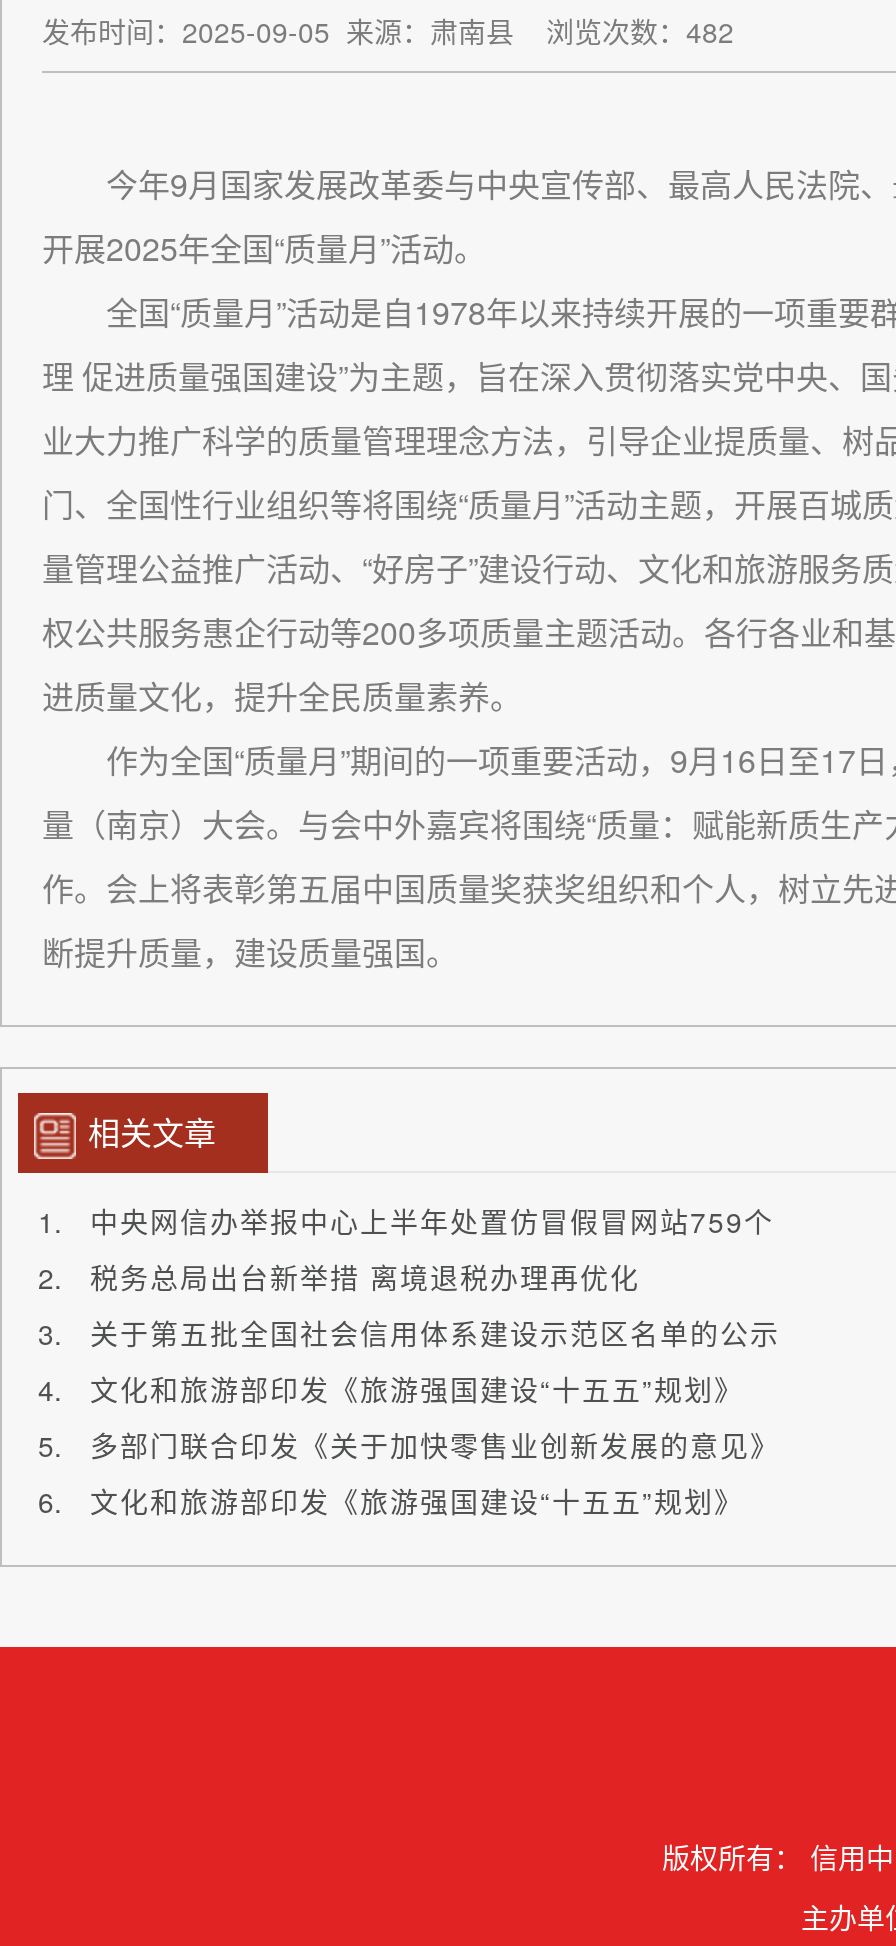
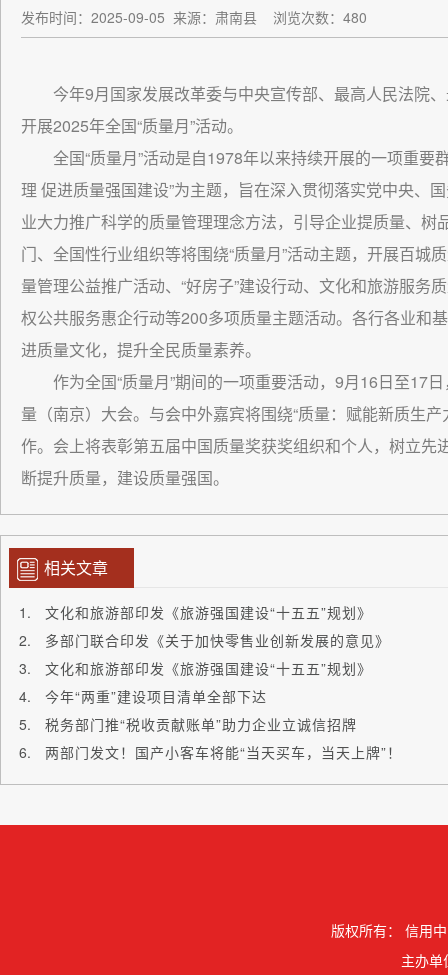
- 发布时间：2025-09-05 来源：肃南县 浏览次数：482
+ 发布时间：2025-09-05 来源：肃南县 浏览次数：480

- 中央网信办举报中心上半年处置仿冒假冒网站759个
- 税务总局出台新举措 离境退税办理再优化
- 关于第五批全国社会信用体系建设示范区名单的公示

moved up: 文化和旅游部印发《旅游强国建设“十五五”规划》 | 多部门联合印发《关于加快零售业创新发展的意见》 | 文化和旅游部印发《旅游强国建设“十五五”规划》

+ 今年“两重”建设项目清单全部下达
+ 税务部门推“税收贡献账单”助力企业立诚信招牌
+ 两部门发文！国产小客车将能“当天买车，当天上牌”！
